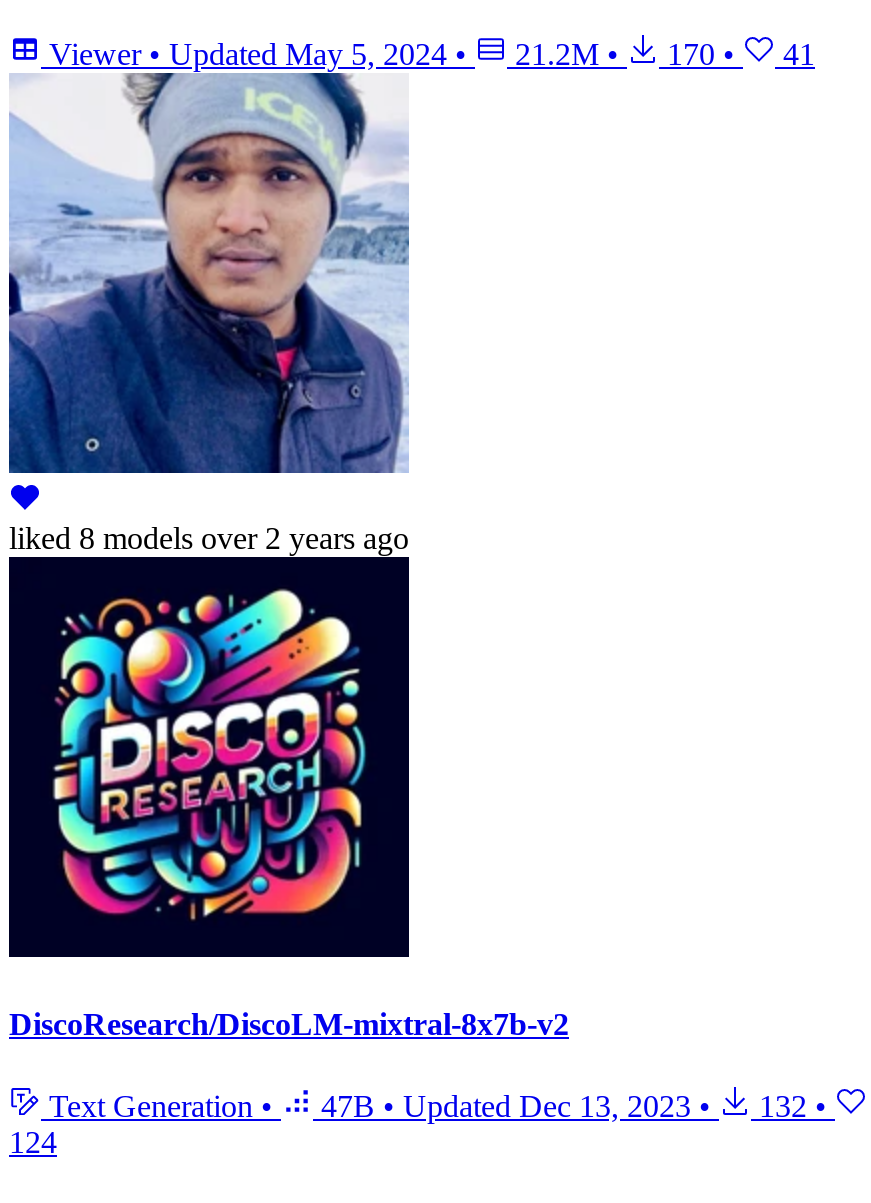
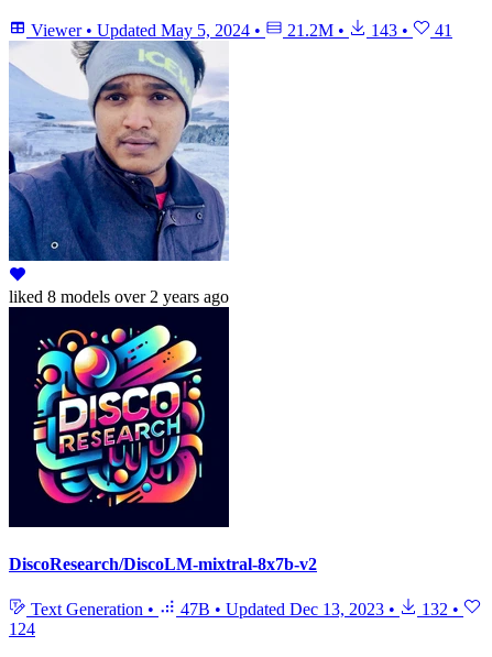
- Viewer • Updated May 5, 2024 • 21.2M • 170 • 41
+ Viewer • Updated May 5, 2024 • 21.2M • 143 • 41
